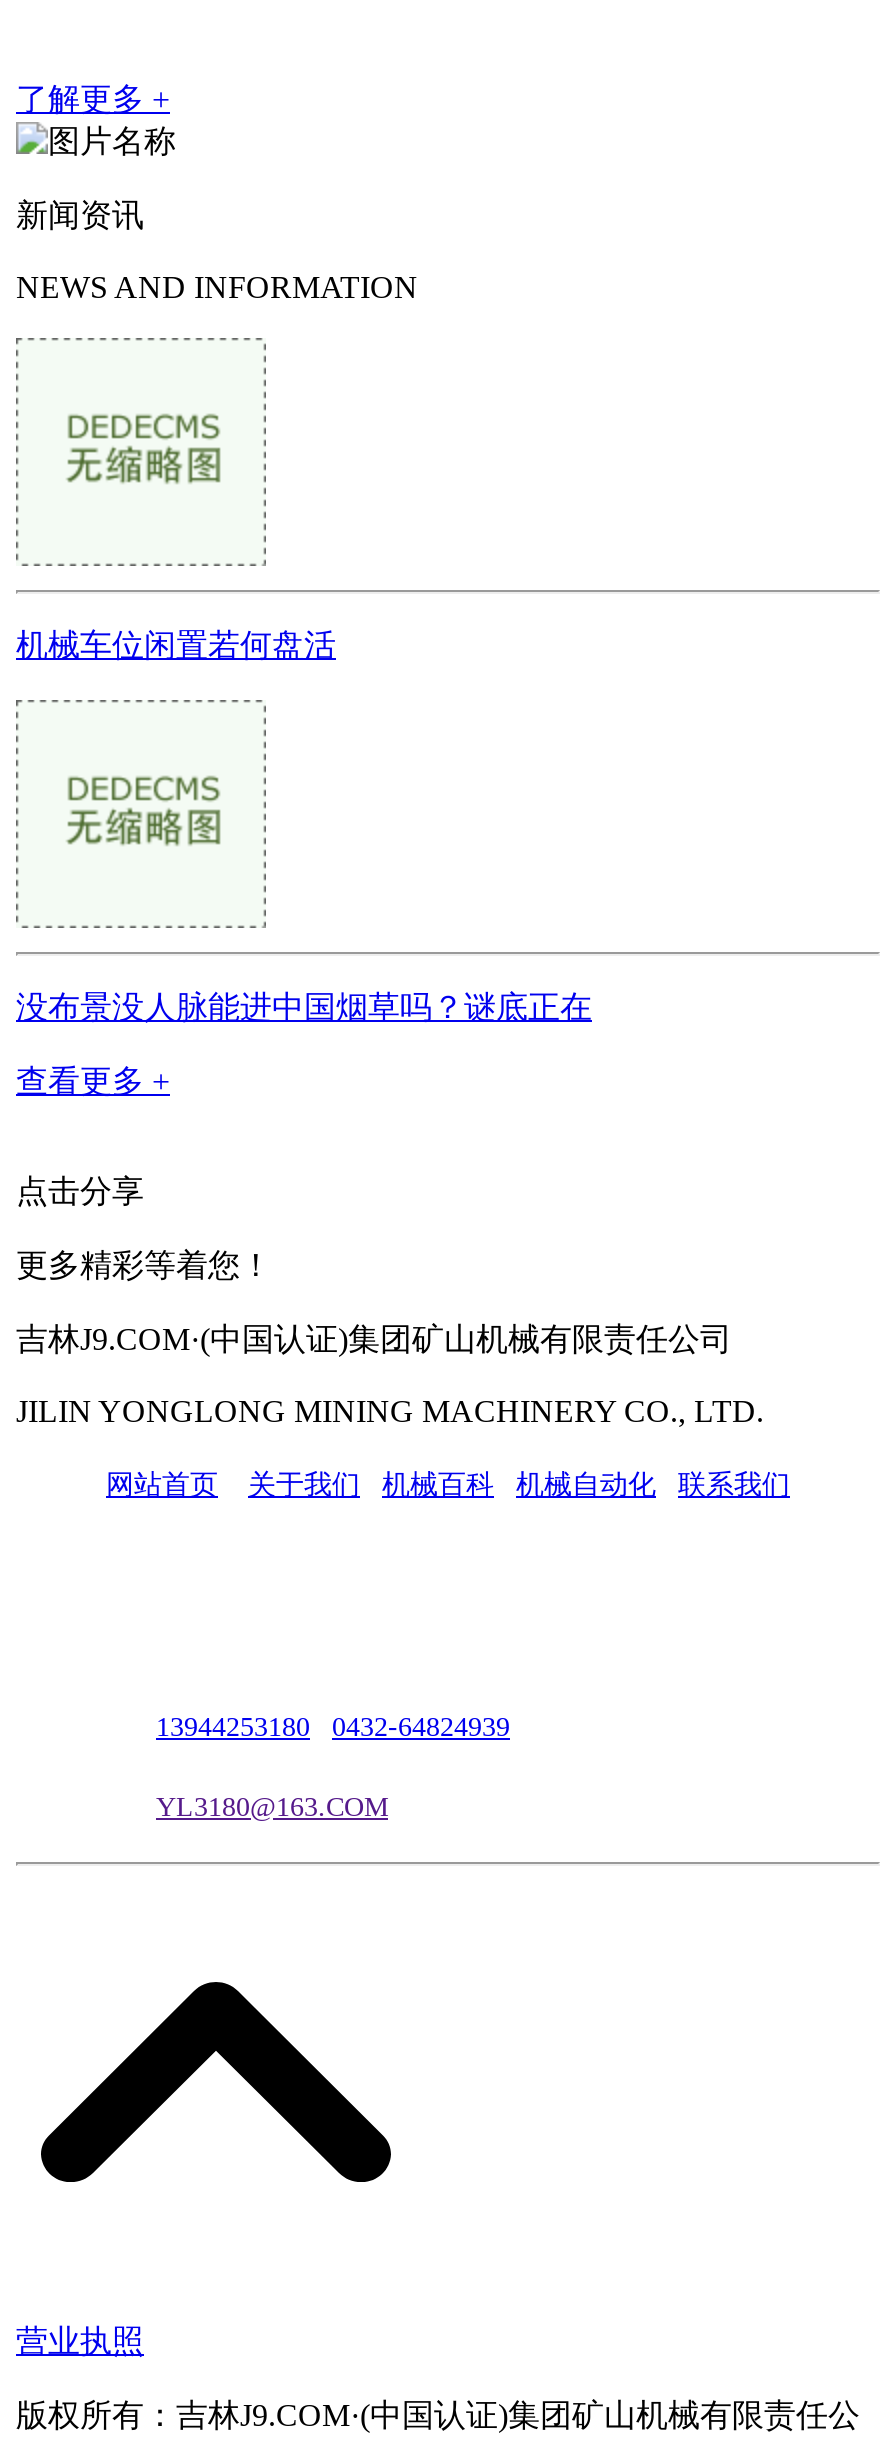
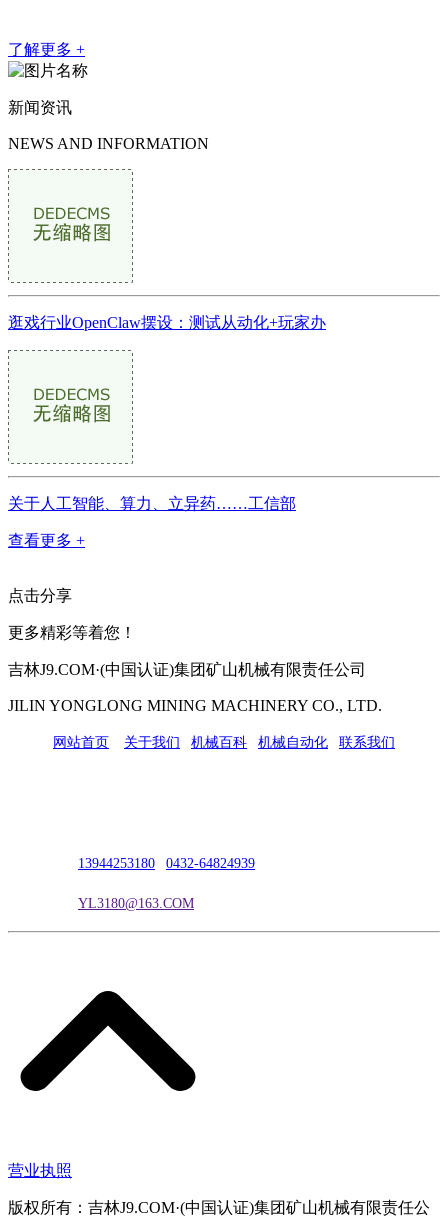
- 机械车位闲置若何盘活
+ 逛戏行业OpenClaw摆设：测试从动化+玩家办

- 没布景没人脉能进中国烟草吗？谜底正在
+ 关于人工智能、算力、立异药……工信部
